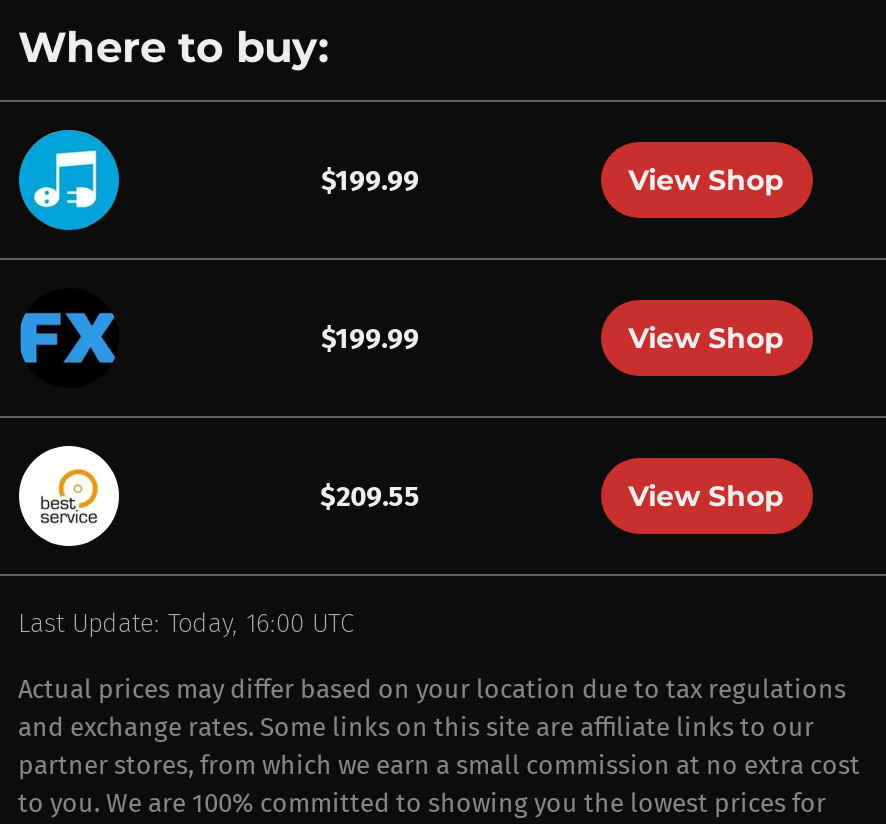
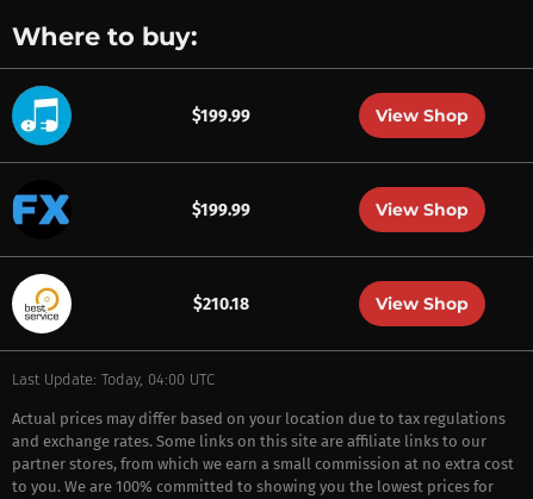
- $209.55
+ $210.18

- Last Update: Today, 16:00 UTC
+ Last Update: Today, 04:00 UTC
